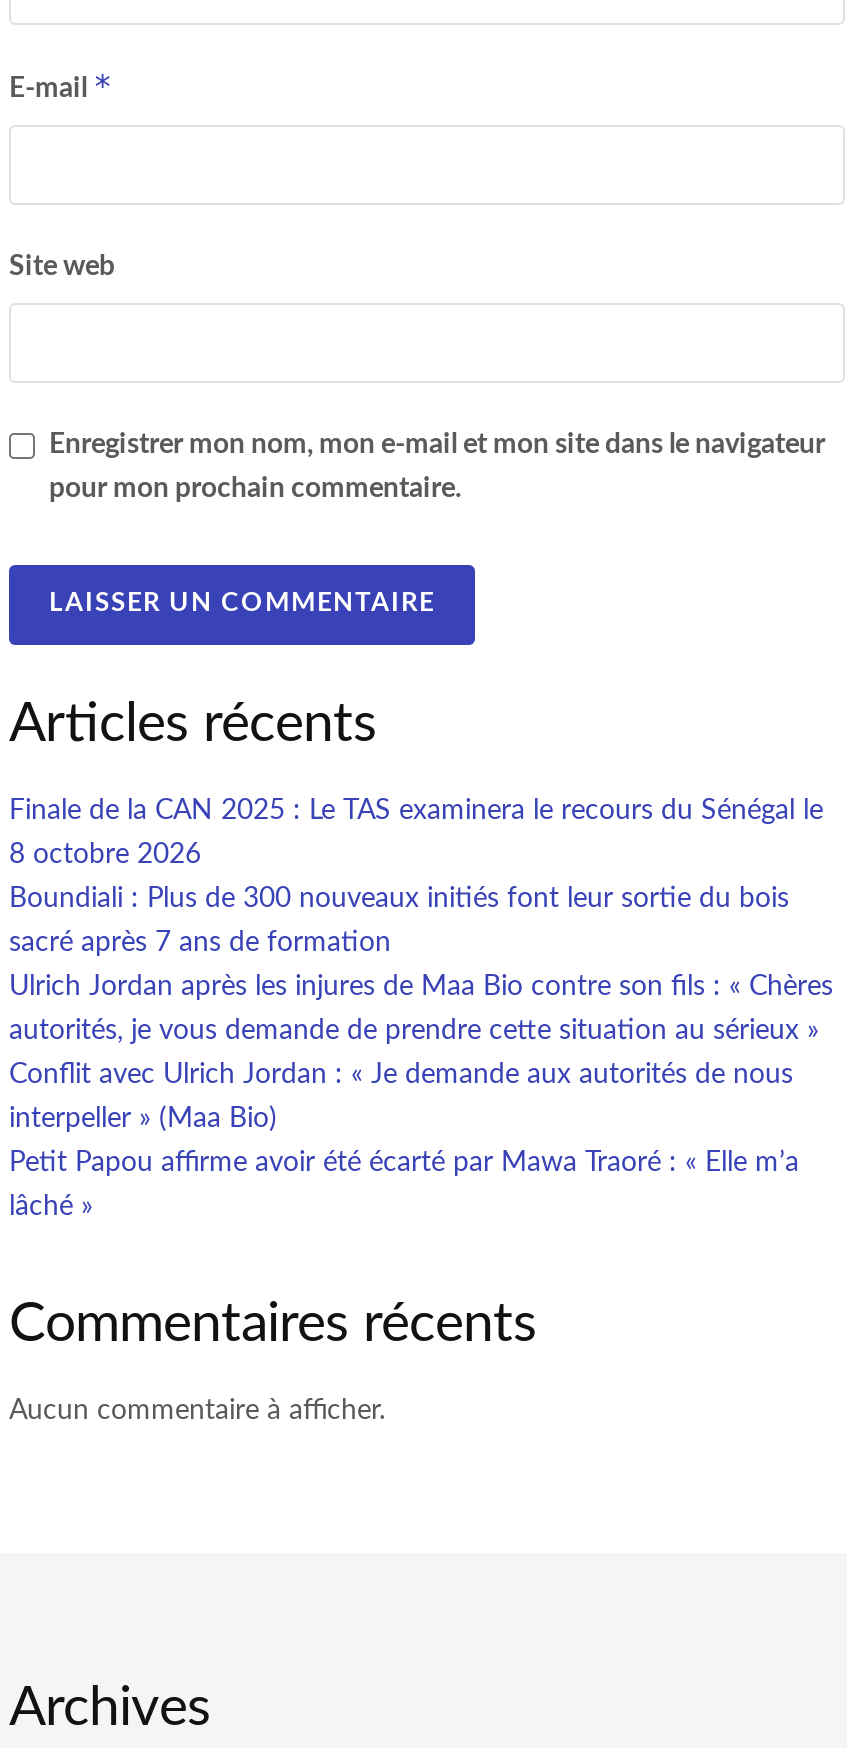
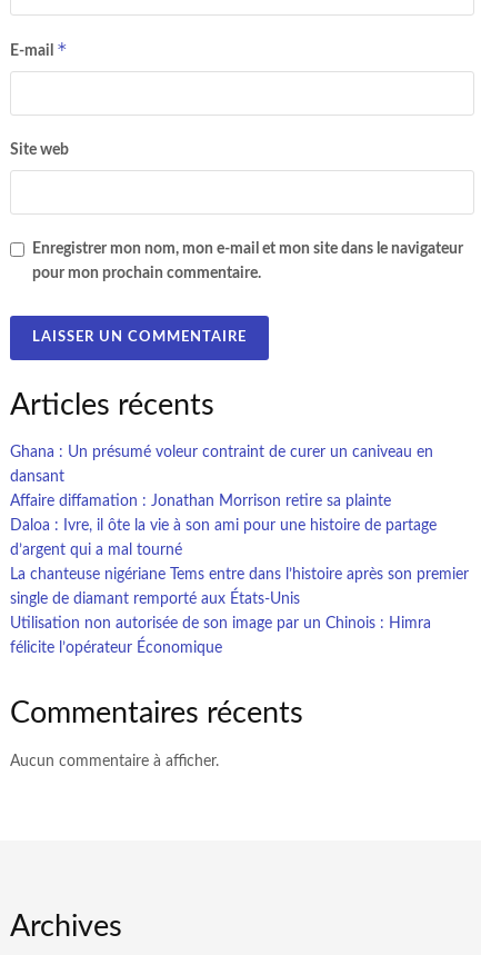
- Finale de la CAN 2025 : Le TAS examinera le recours du Sénégal le
- 8 octobre 2026
- Boundiali : Plus de 300 nouveaux initiés font leur sortie du bois
- sacré après 7 ans de formation
- Ulrich Jordan après les injures de Maa Bio contre son fils : « Chères
- autorités, je vous demande de prendre cette situation au sérieux »
- Conflit avec Ulrich Jordan : « Je demande aux autorités de nous
- interpeller » (Maa Bio)
- Petit Papou affirme avoir été écarté par Mawa Traoré : « Elle m’a
- lâché »
+ Ghana : Un présumé voleur contraint de curer un caniveau en
+ dansant
+ Affaire diffamation : Jonathan Morrison retire sa plainte
+ Daloa : Ivre, il ôte la vie à son ami pour une histoire de partage
+ d’argent qui a mal tourné
+ La chanteuse nigériane Tems entre dans l’histoire après son premier
+ single de diamant remporté aux États-Unis
+ Utilisation non autorisée de son image par un Chinois : Himra
+ félicite l’opérateur Économique
